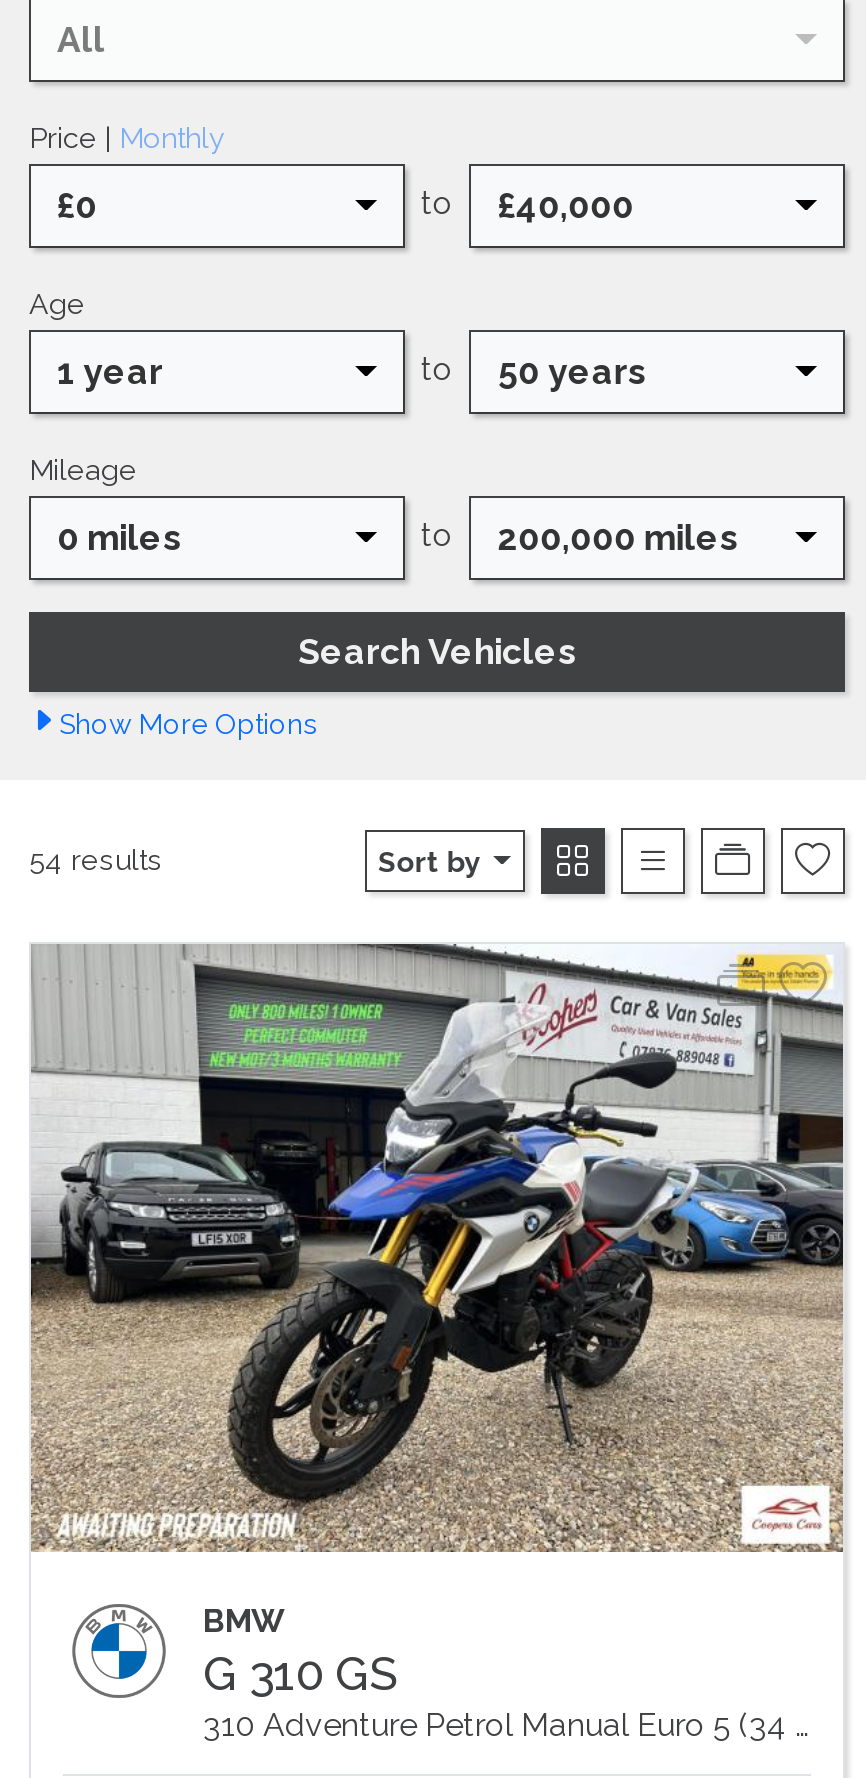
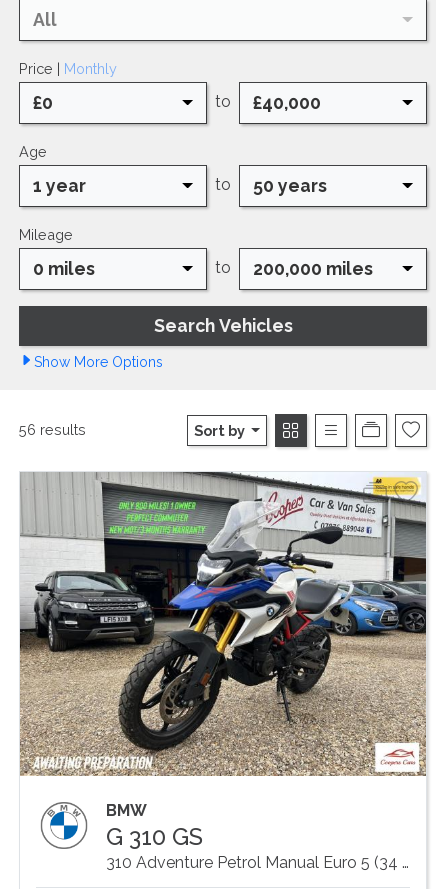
- 54 results
+ 56 results
